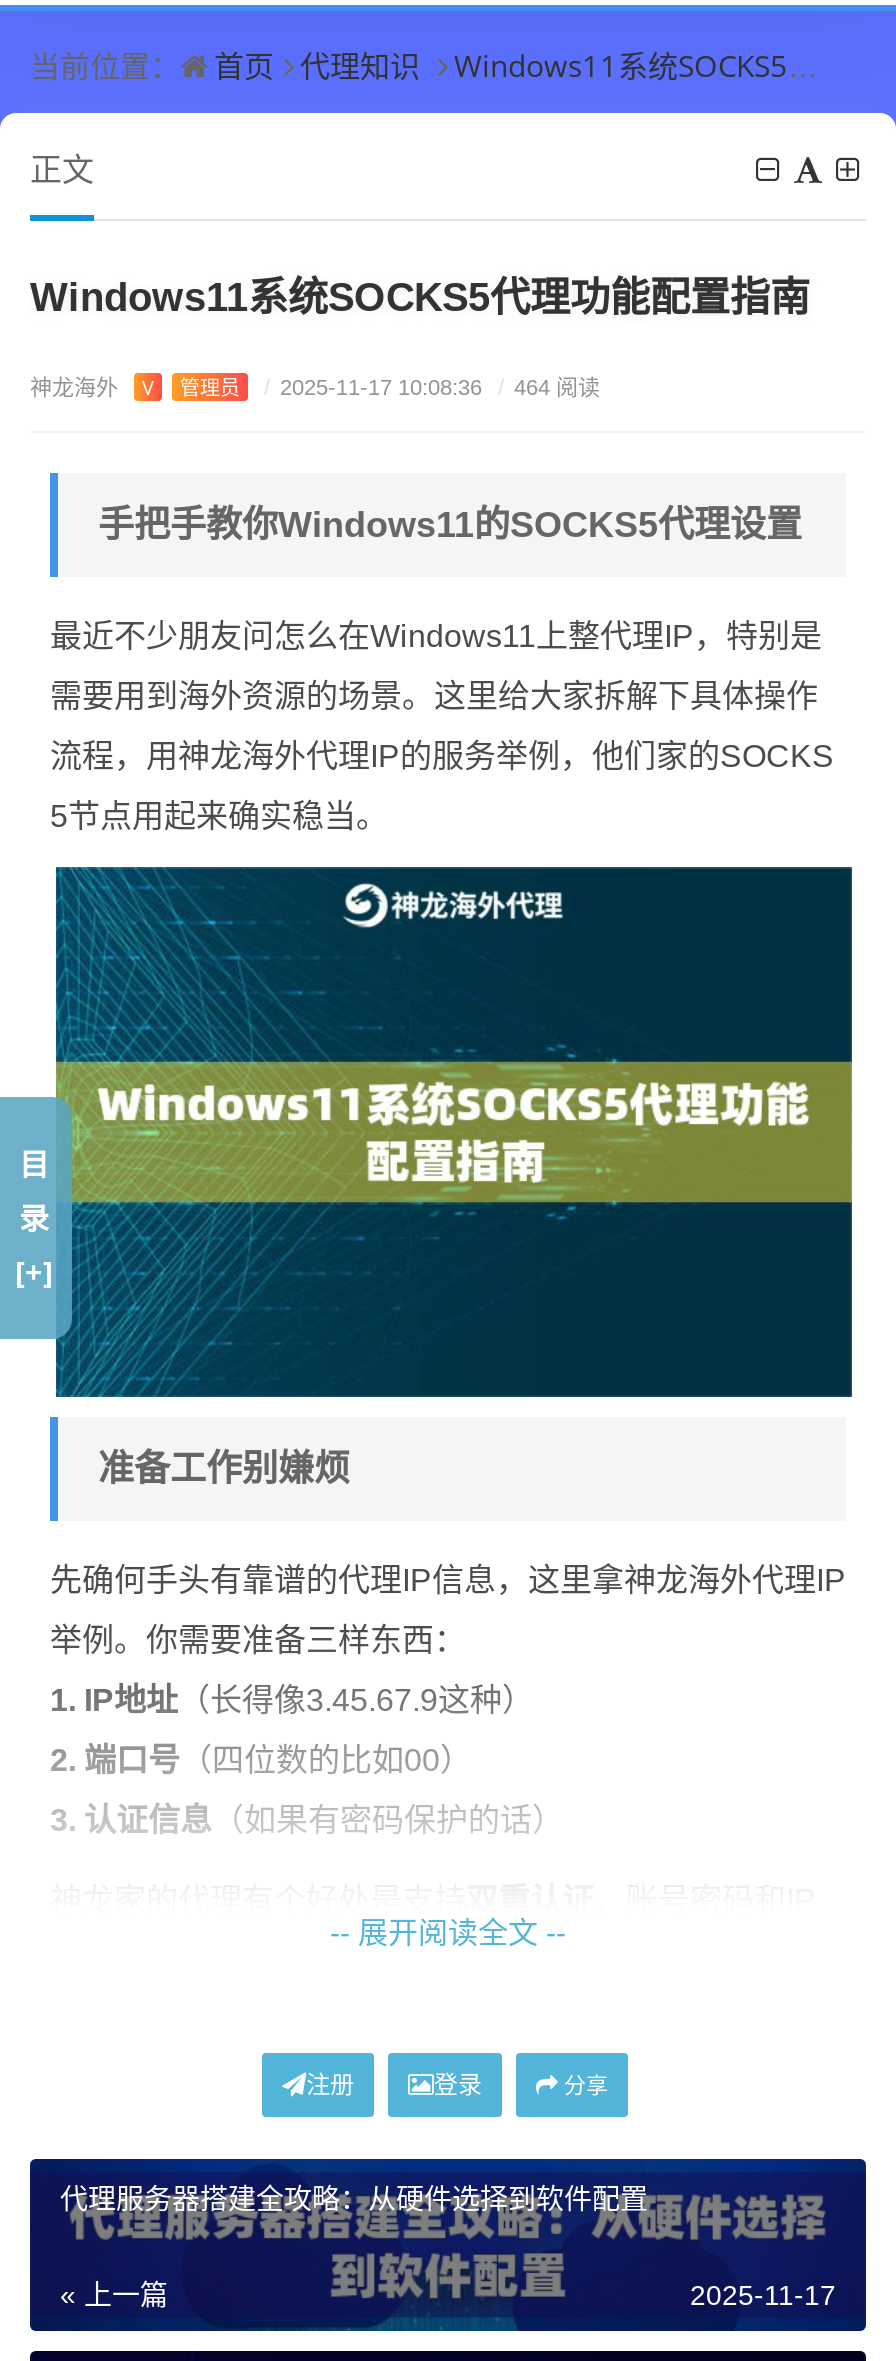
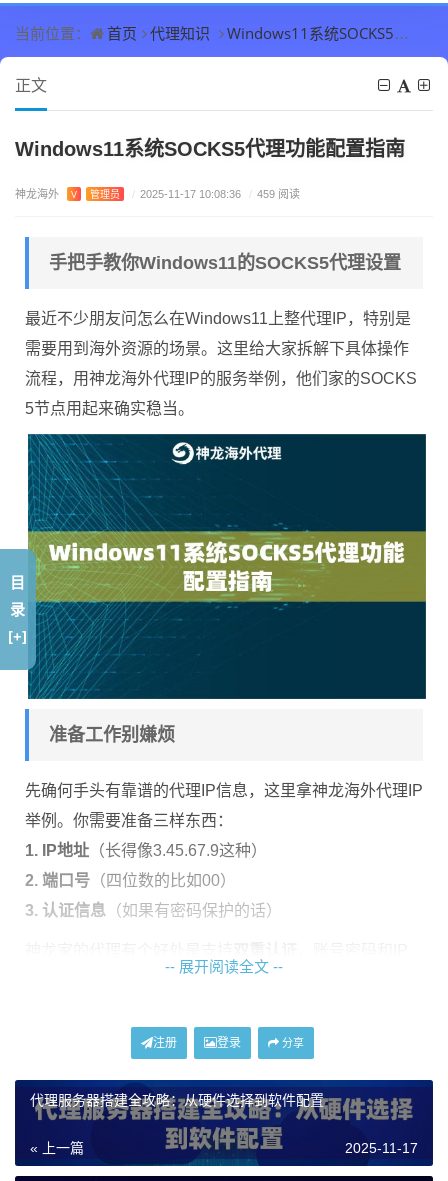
- 神龙海外 V 管理员 / 2025-11-17 10:08:36 / 464 阅读
+ 神龙海外 V 管理员 / 2025-11-17 10:08:36 / 459 阅读
